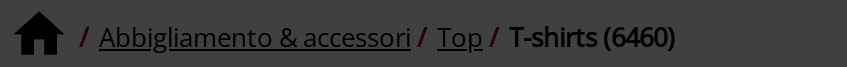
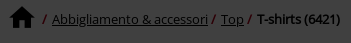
- Abbigliamento & accessori Top T-shirts (6460)
+ Abbigliamento & accessori Top T-shirts (6421)
